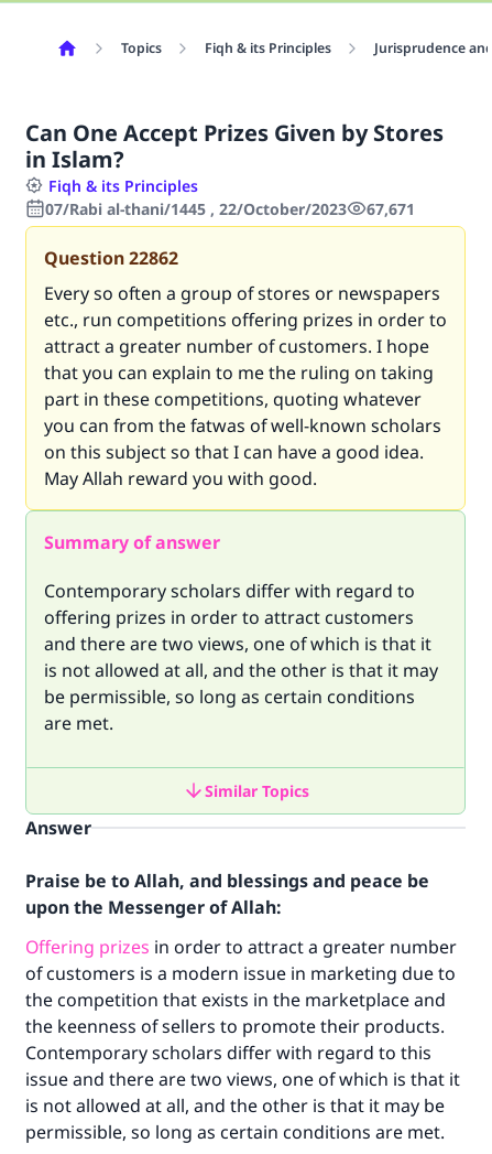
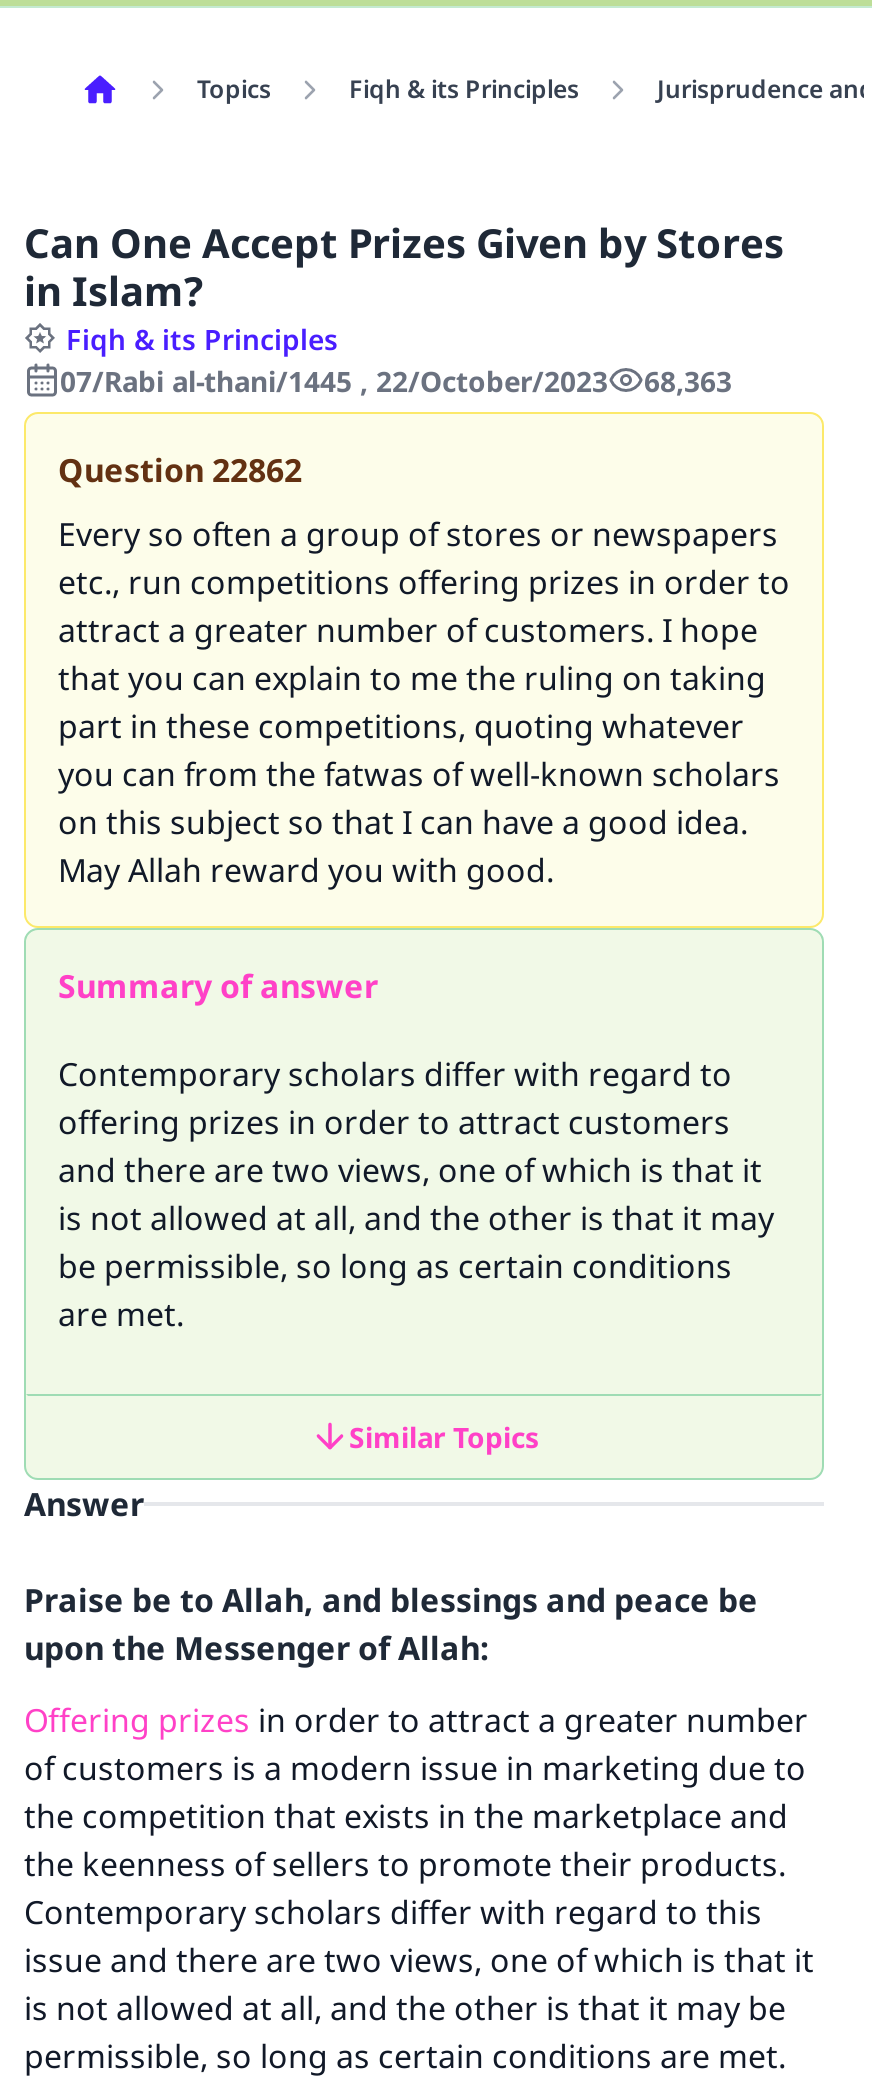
- 07/Rabi al-thani/1445 , 22/October/2023 67,671
+ 07/Rabi al-thani/1445 , 22/October/2023 68,363
